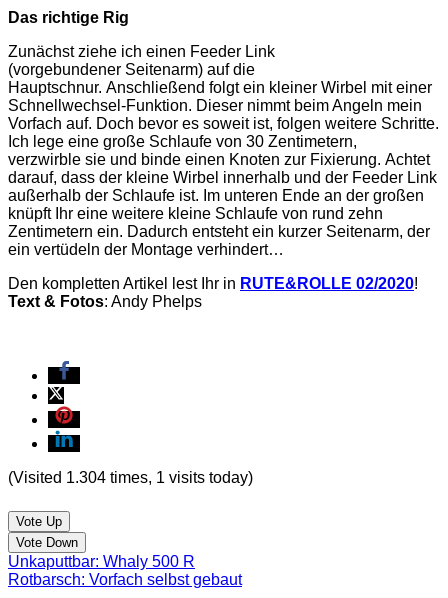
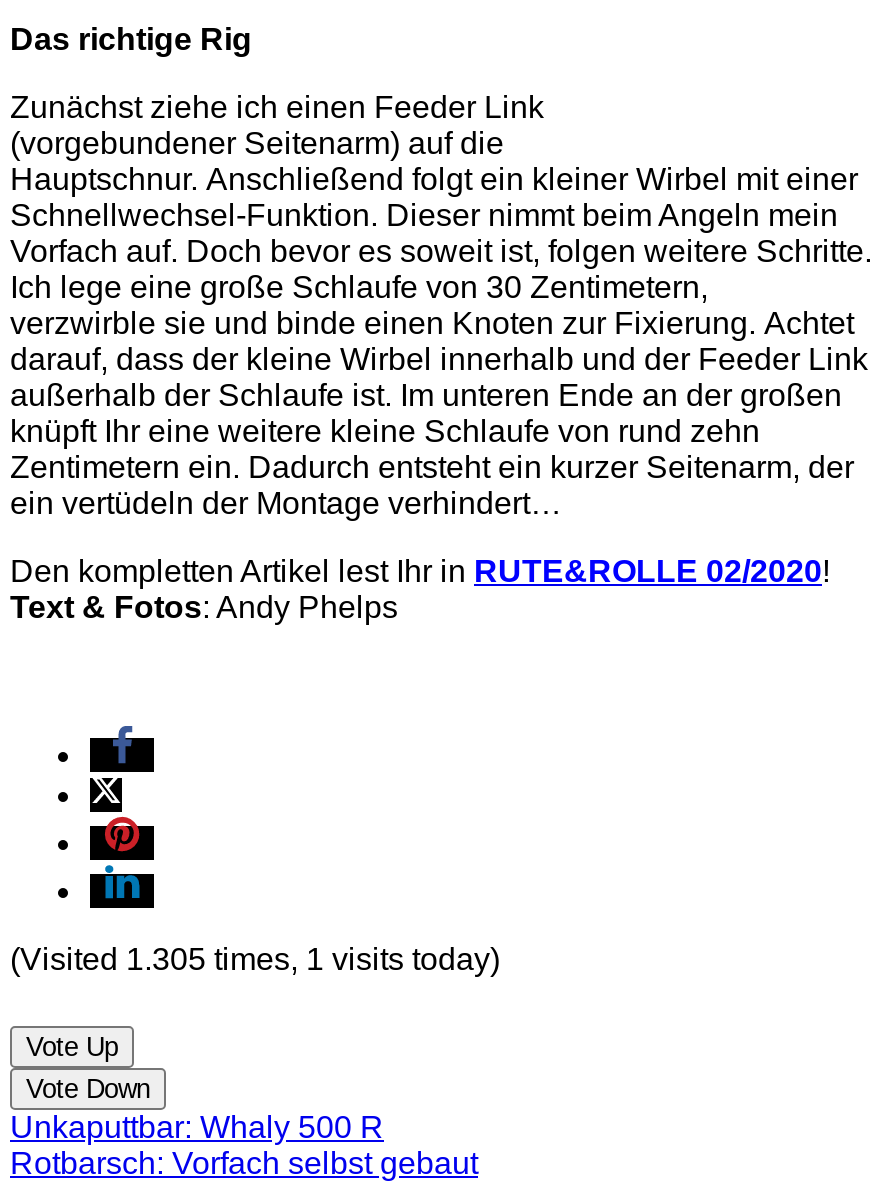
- (Visited 1.304 times, 1 visits today)
+ (Visited 1.305 times, 1 visits today)
